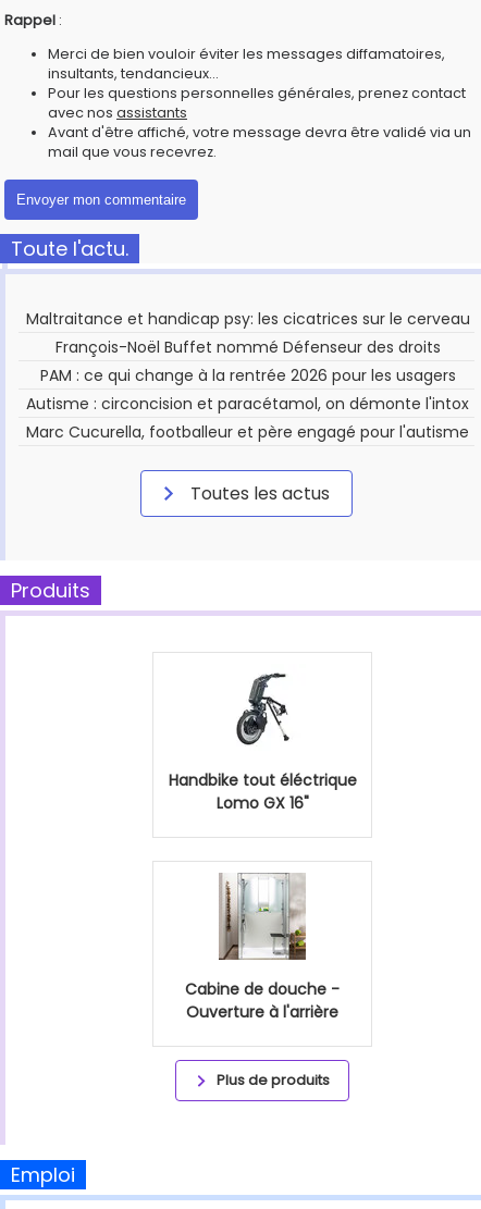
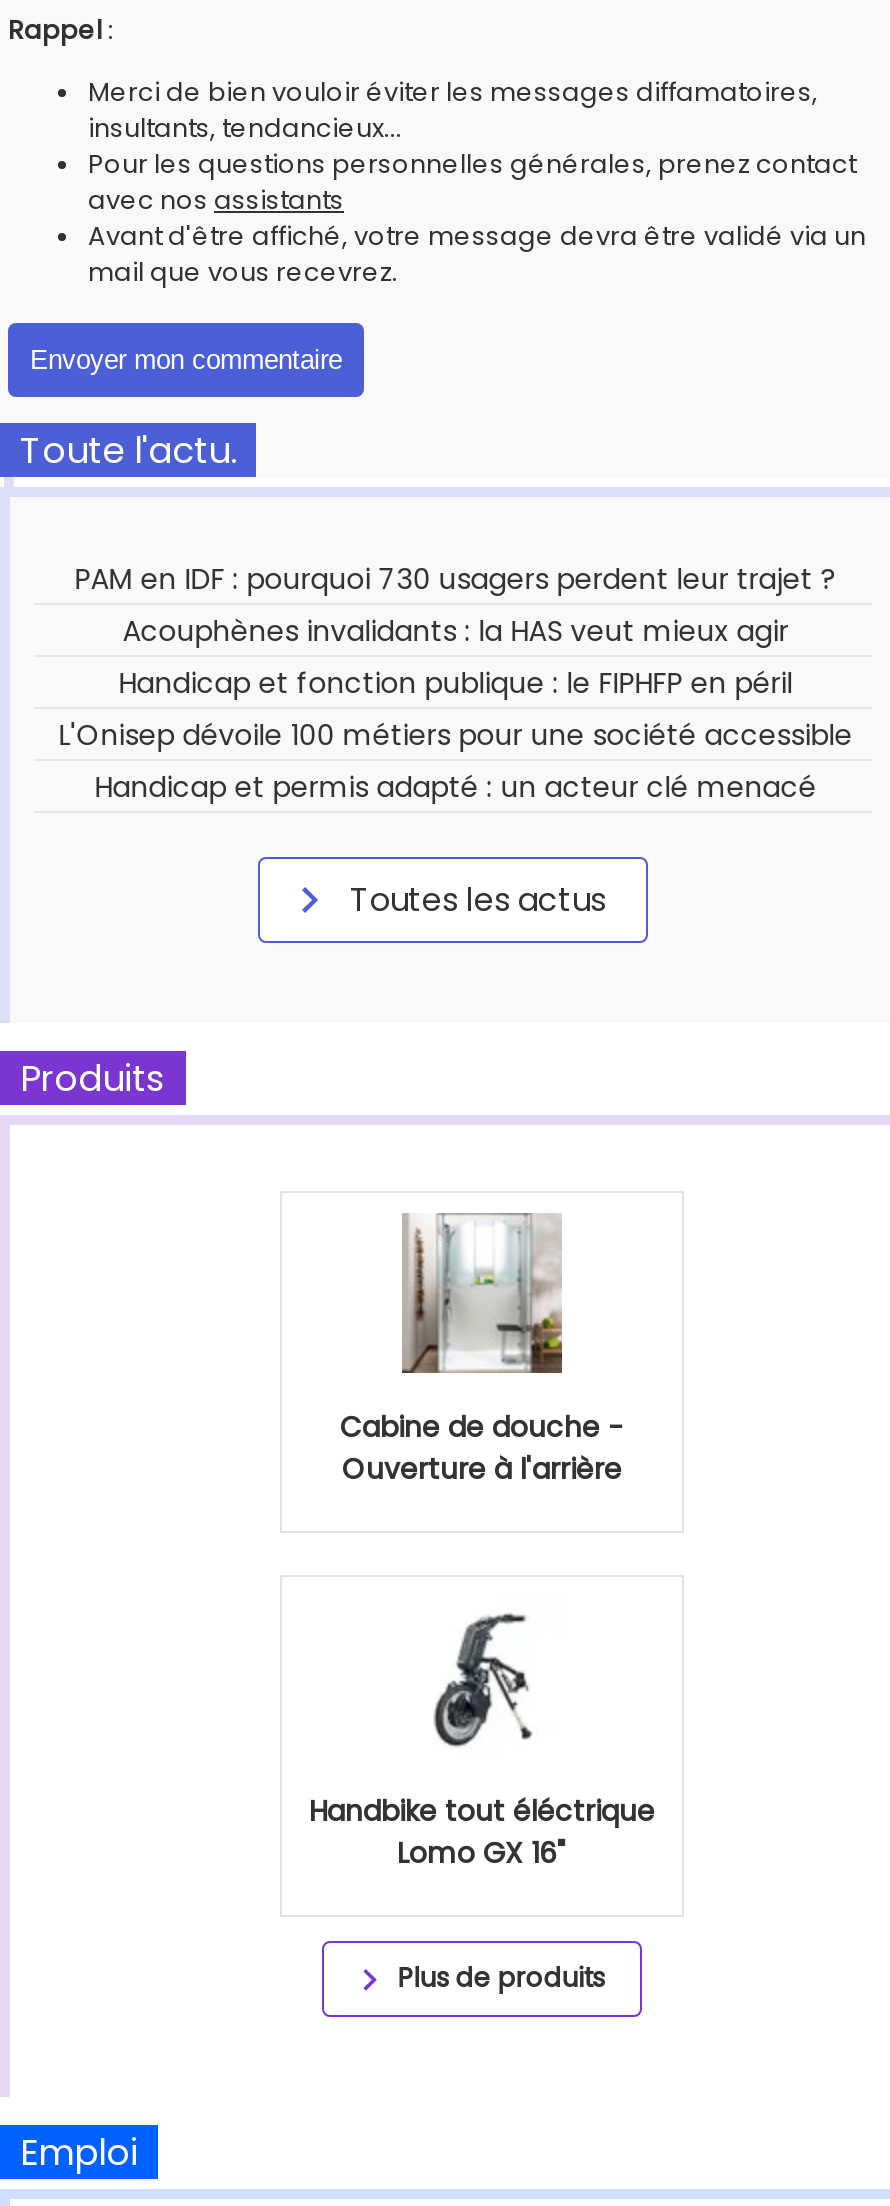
- Maltraitance et handicap psy: les cicatrices sur le cerveau
- François-Noël Buffet nommé Défenseur des droits
- PAM : ce qui change à la rentrée 2026 pour les usagers
- Autisme : circoncision et paracétamol, on démonte l'intox
- Marc Cucurella, footballeur et père engagé pour l'autisme
+ PAM en IDF : pourquoi 730 usagers perdent leur trajet ?
+ Acouphènes invalidants : la HAS veut mieux agir
+ Handicap et fonction publique : le FIPHFP en péril
+ L'Onisep dévoile 100 métiers pour une société accessible
+ Handicap et permis adapté : un acteur clé menacé

moved down: [image] | Handbike tout éléctrique | Lomo GX 16"

moved up: [image] | Cabine de douche - | Ouverture à l'arrière
